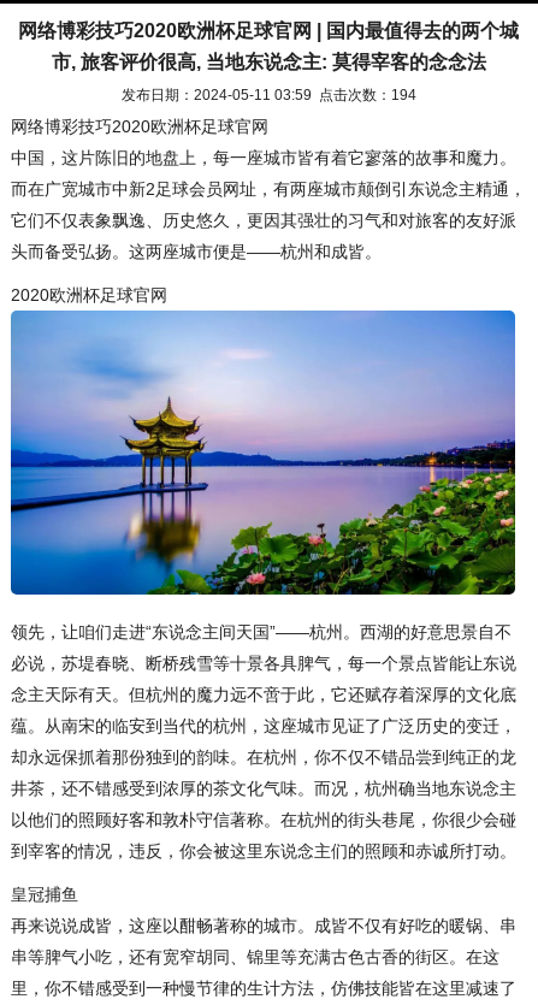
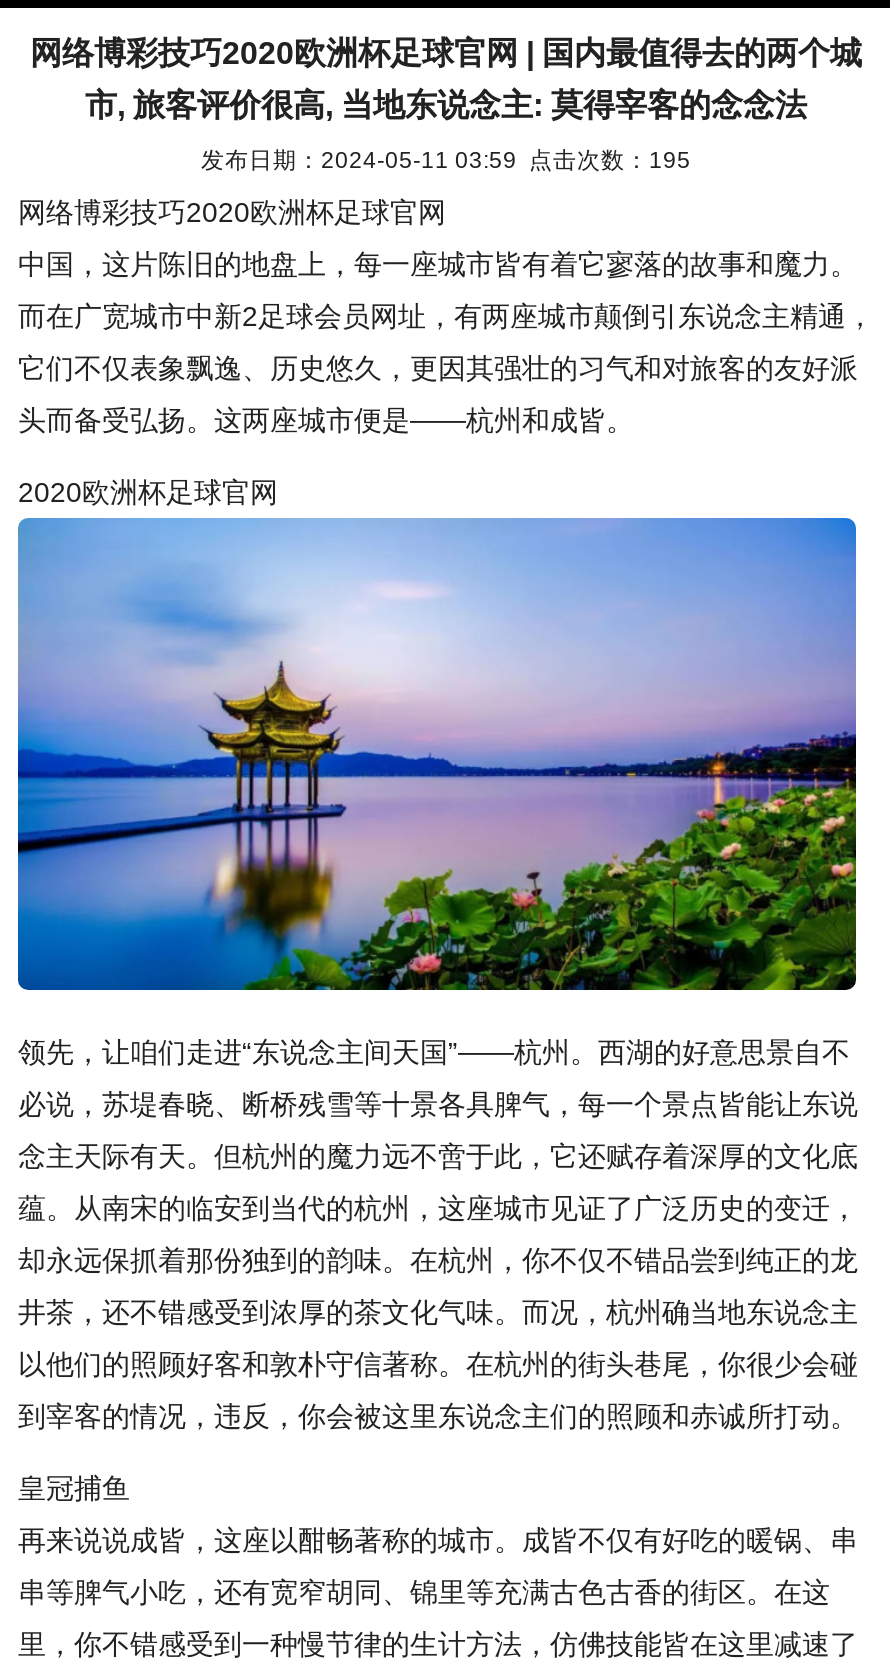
- 发布日期：2024-05-11 03:59 点击次数：194
+ 发布日期：2024-05-11 03:59 点击次数：195
